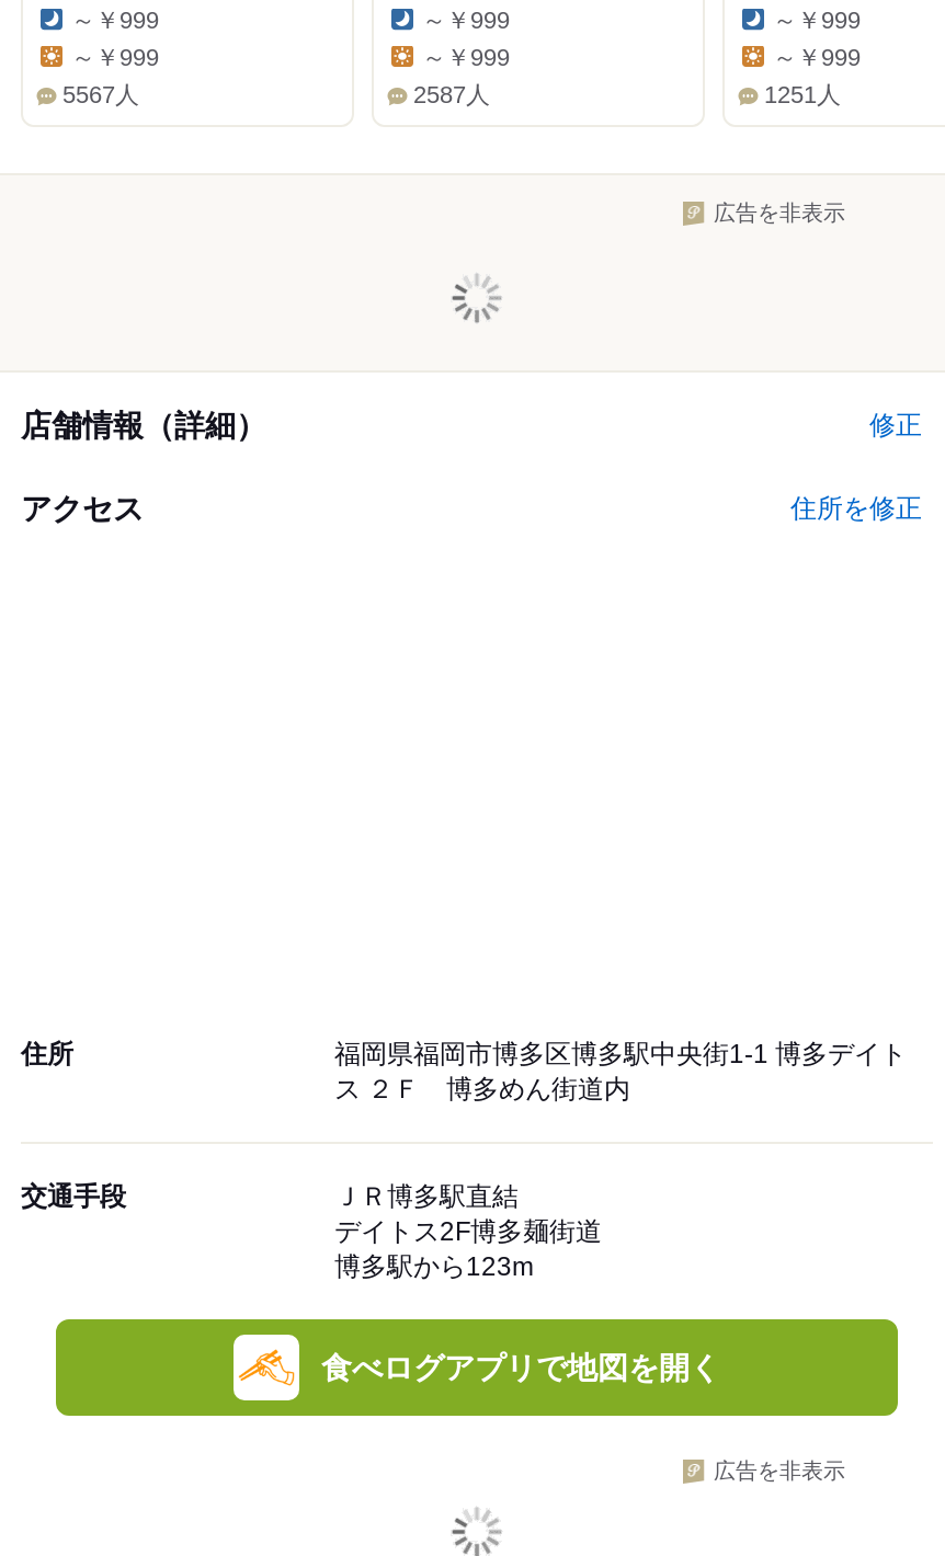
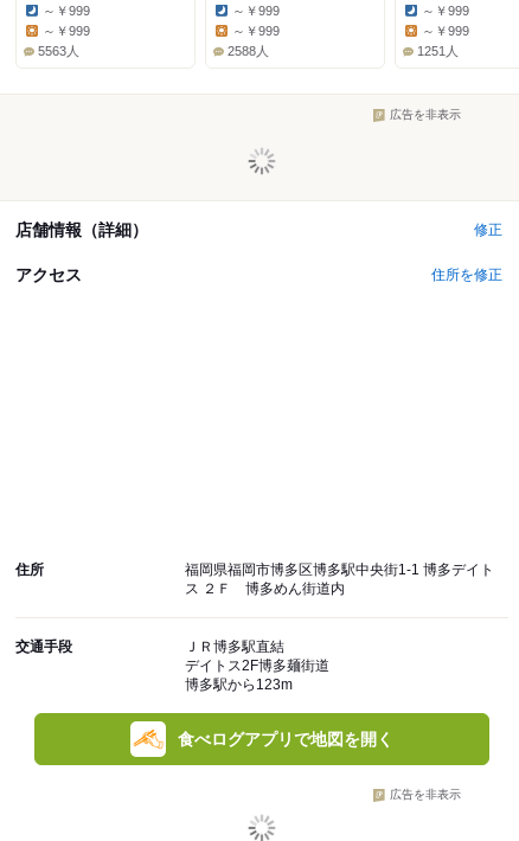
- 5567人
+ 5563人

- 2587人
+ 2588人
